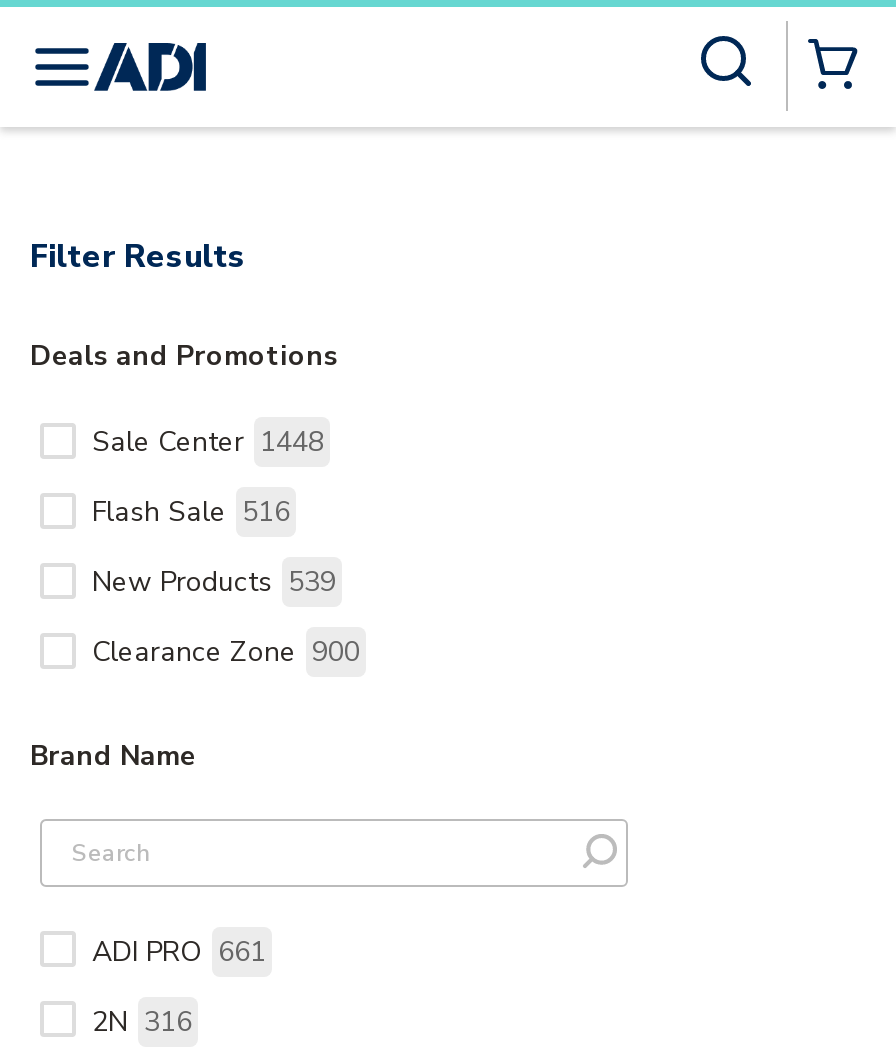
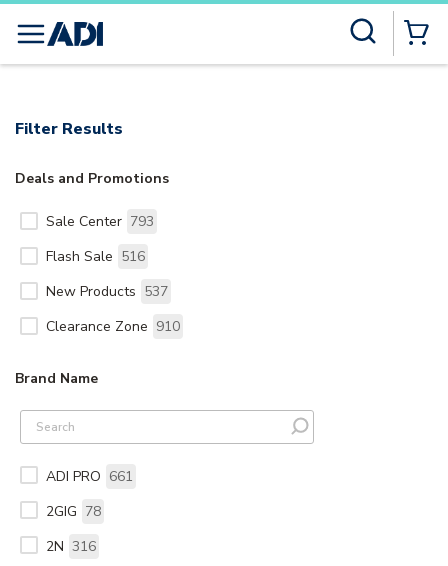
- Sale Center 1448
+ Sale Center 793

- New Products 539
+ New Products 537

- Clearance Zone 900
+ Clearance Zone 910

+ 2GIG 78
